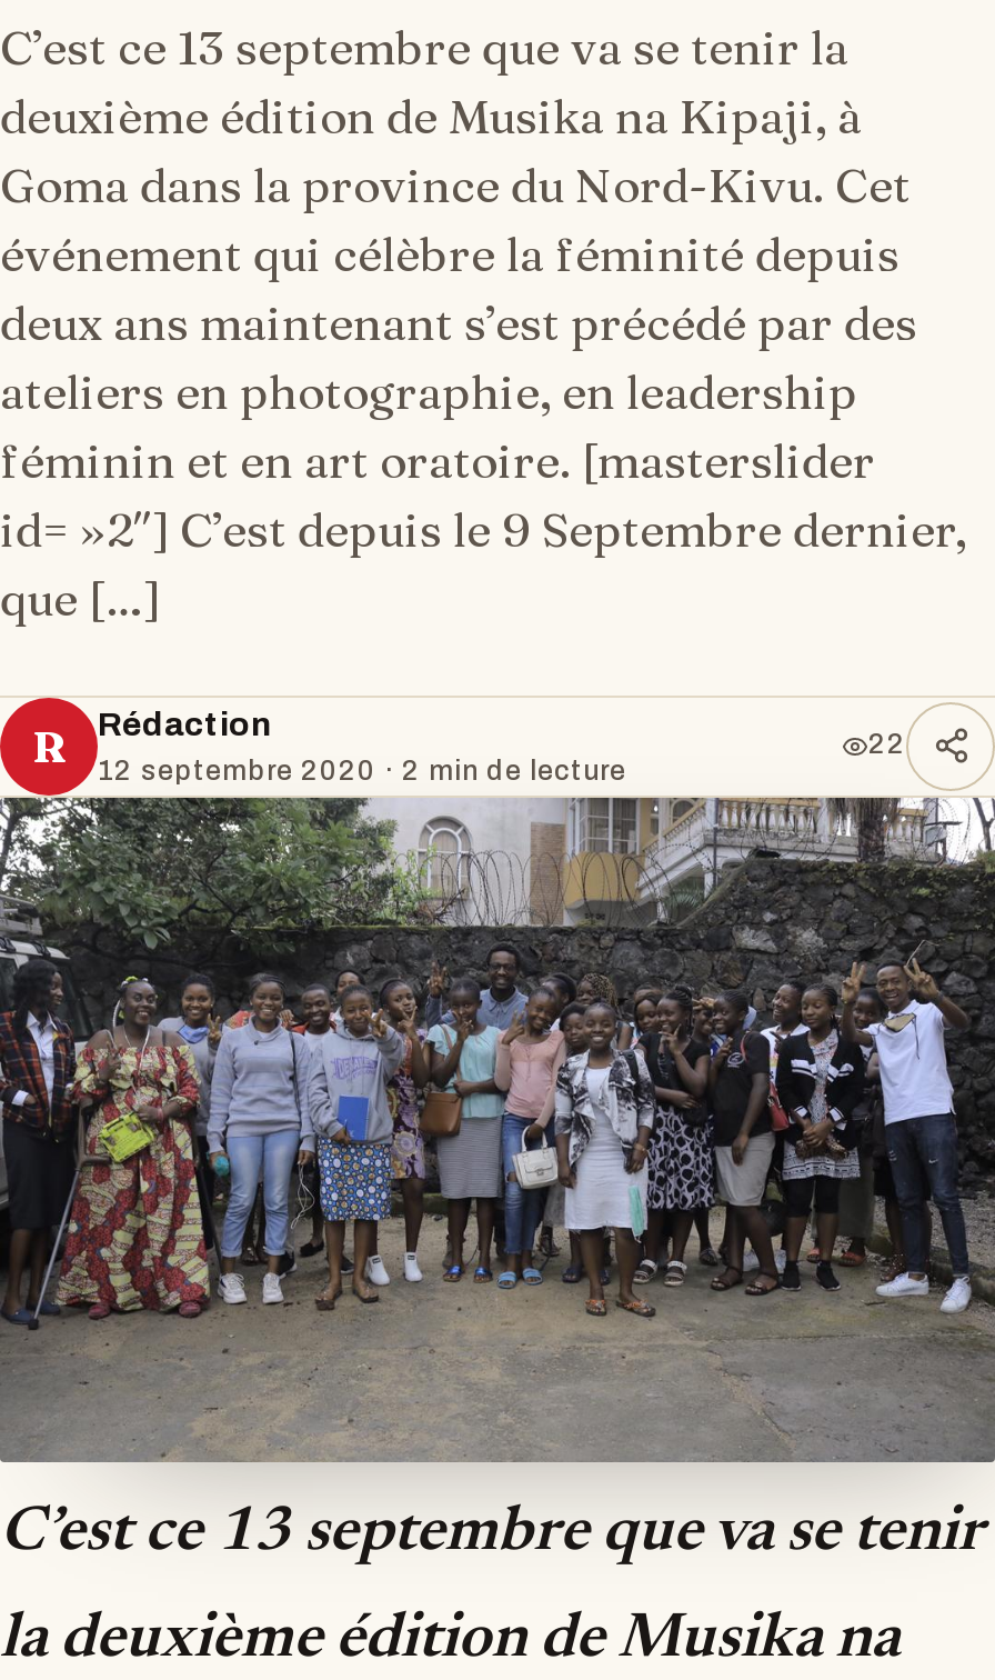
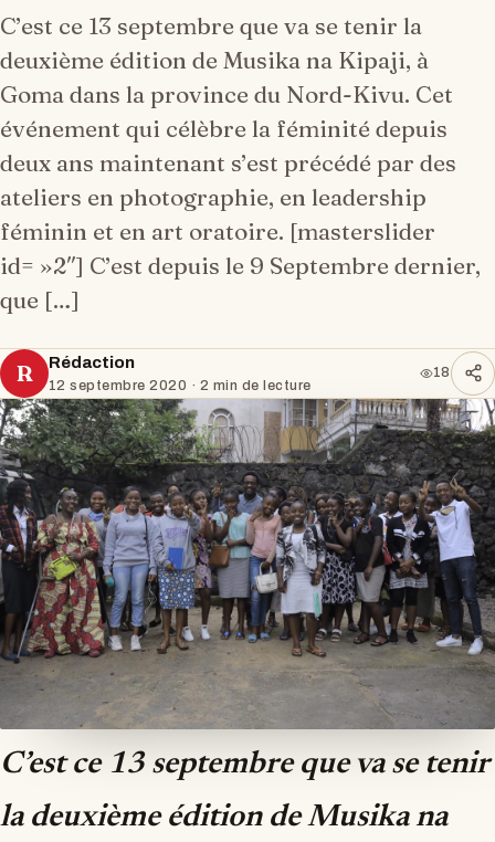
- 22
+ 18
